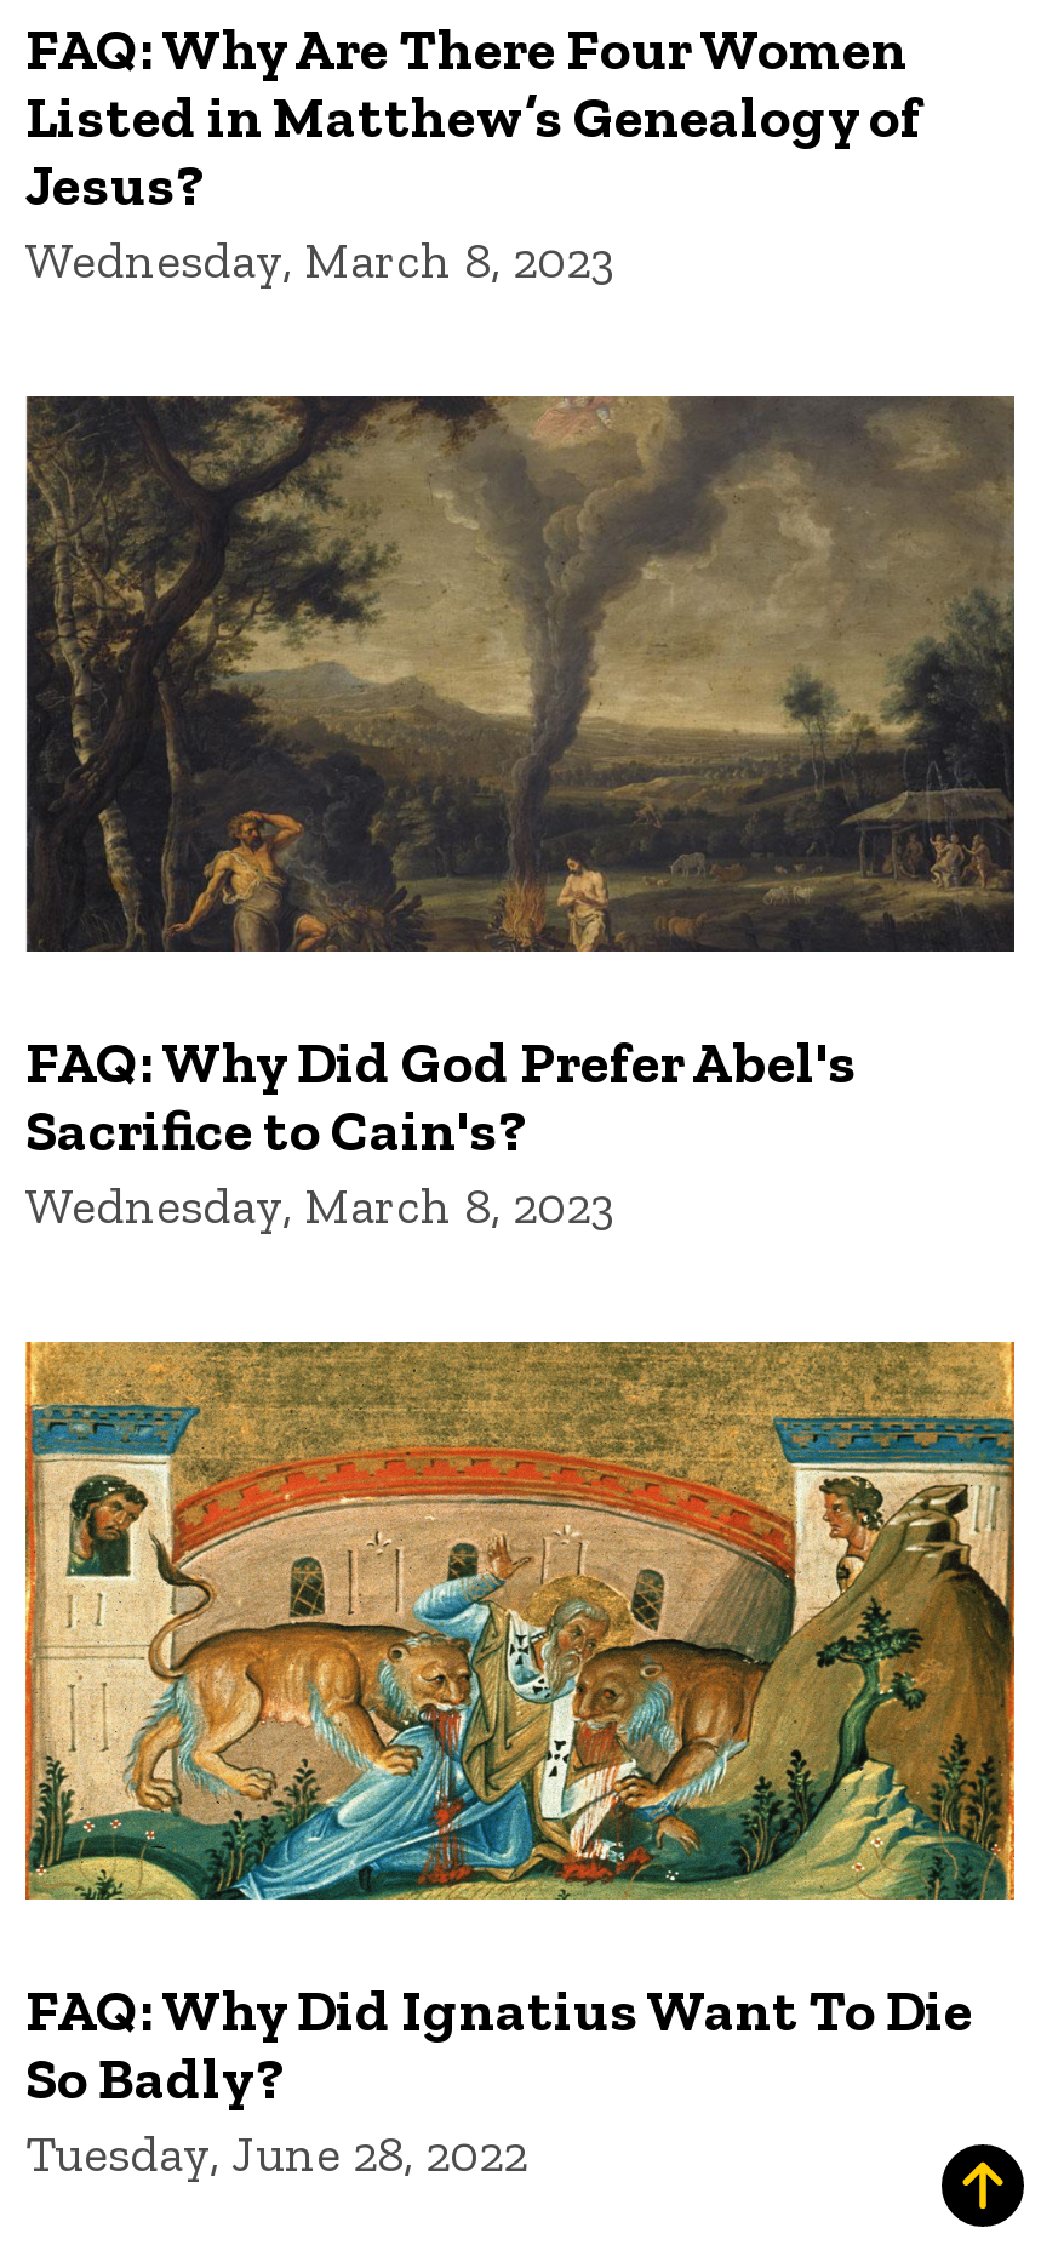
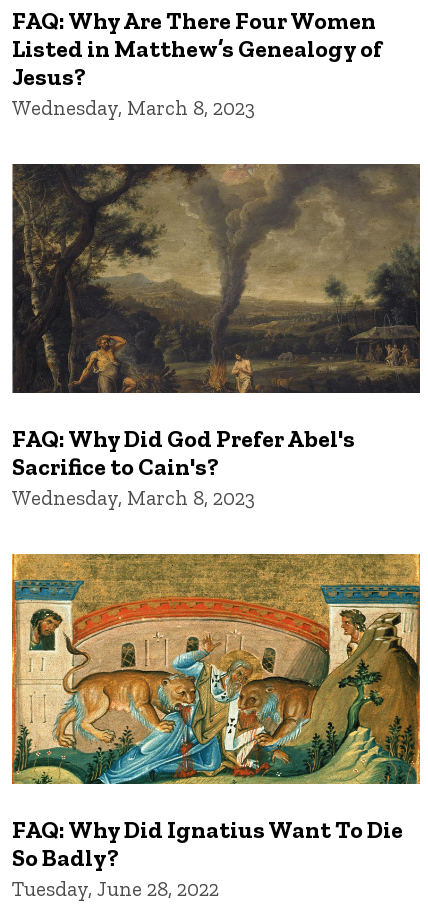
- [image]
